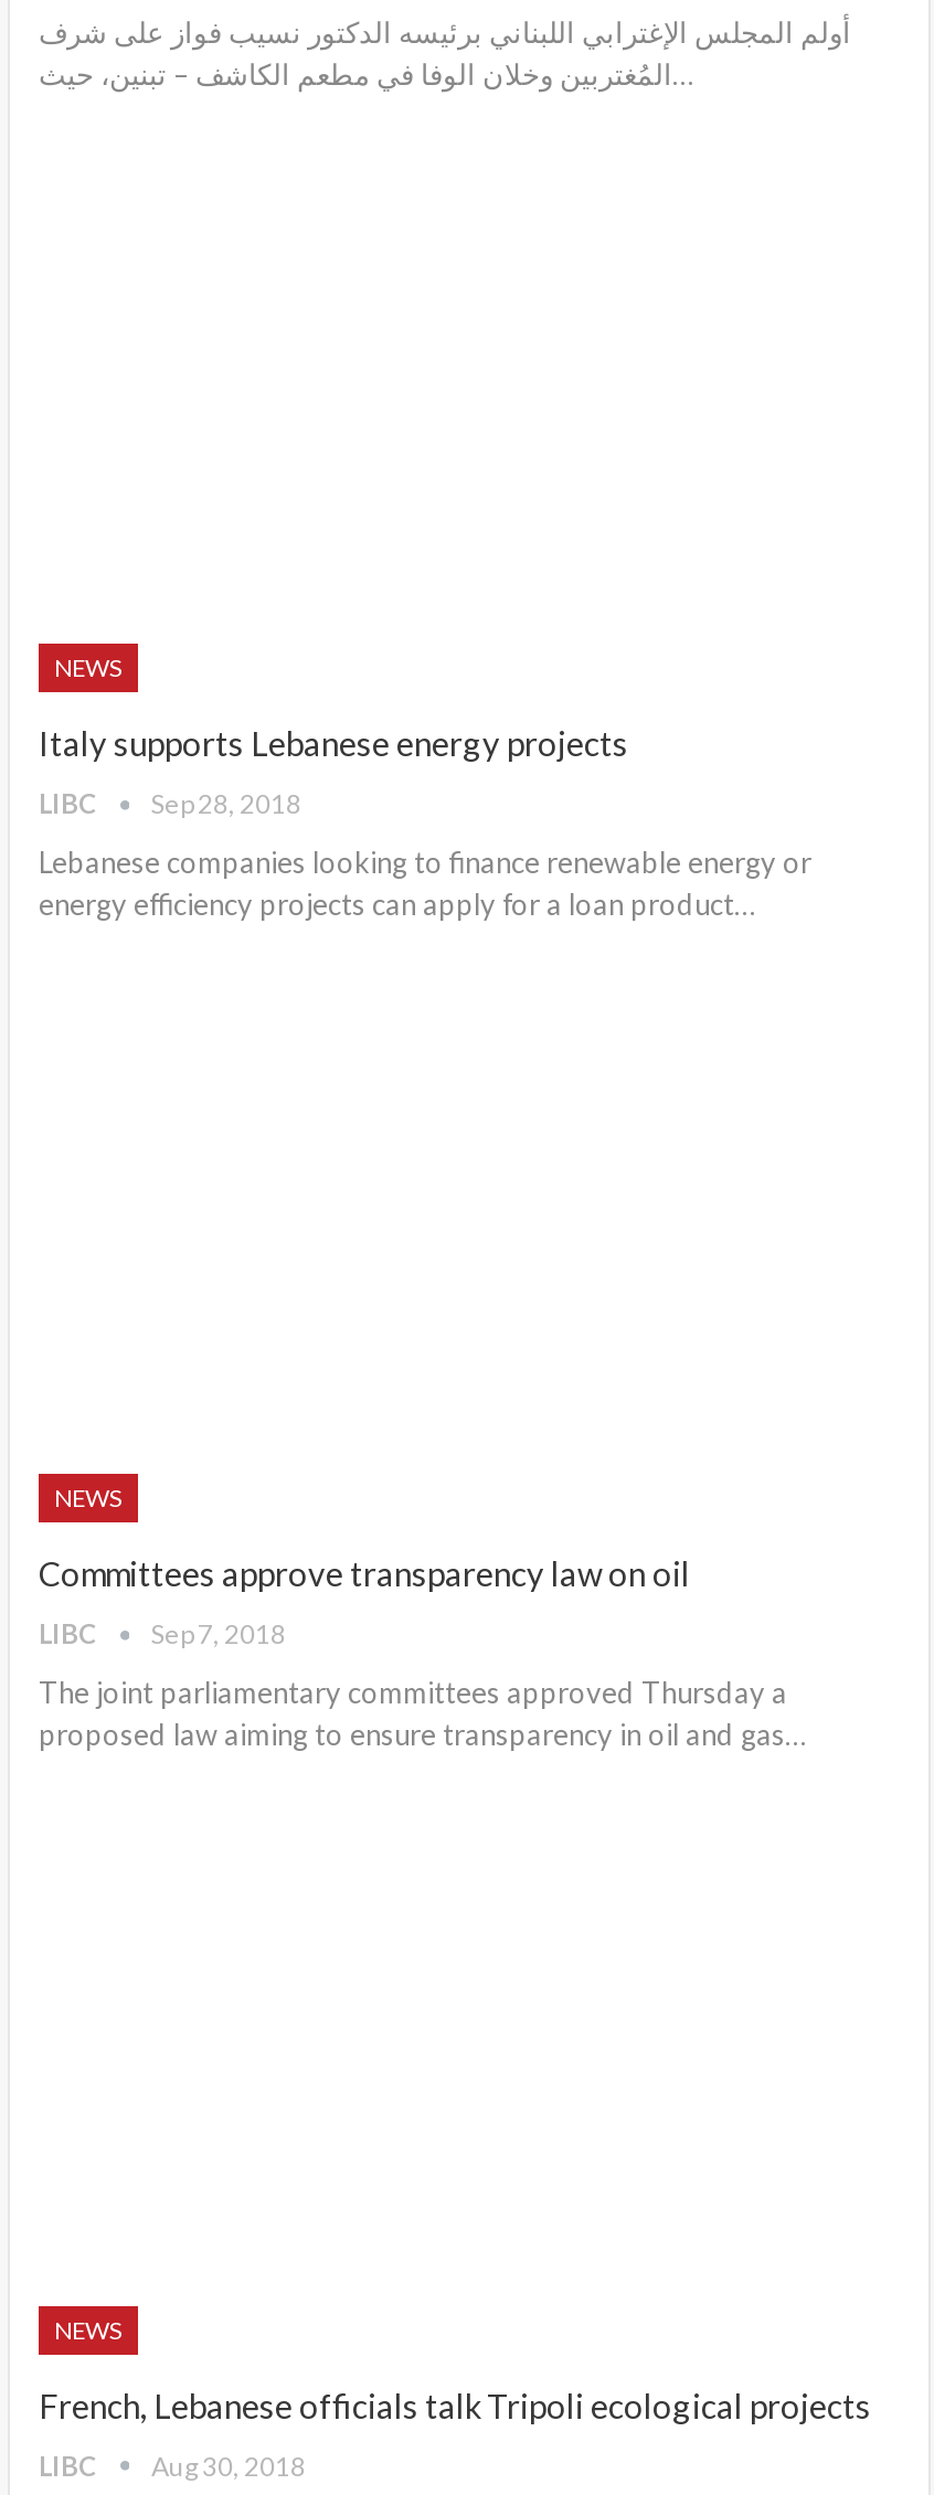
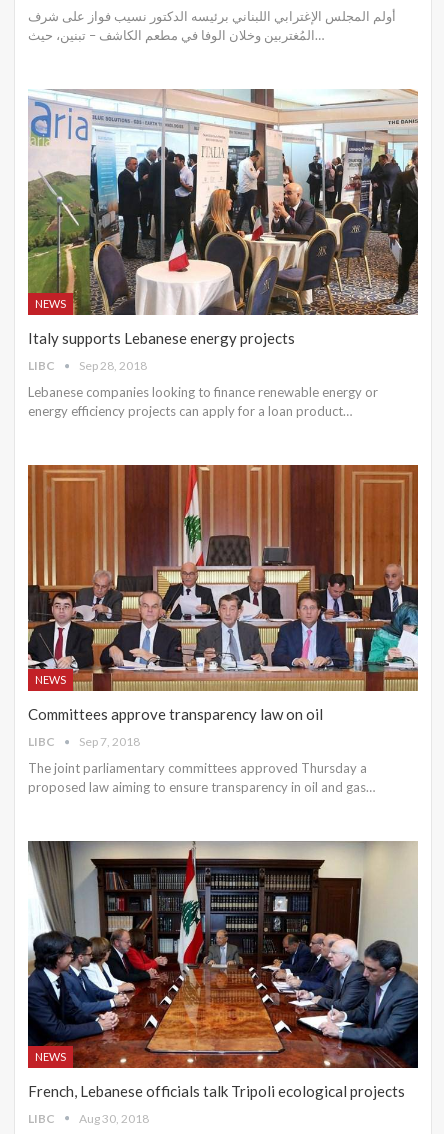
+ [image]

+ [image]

+ [image]
